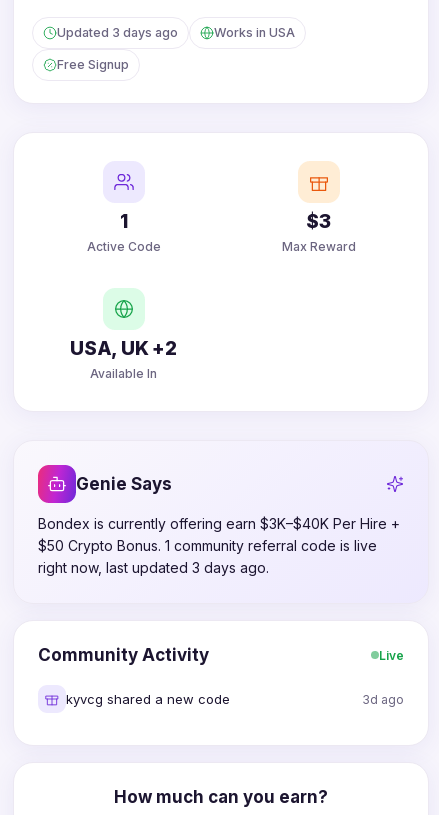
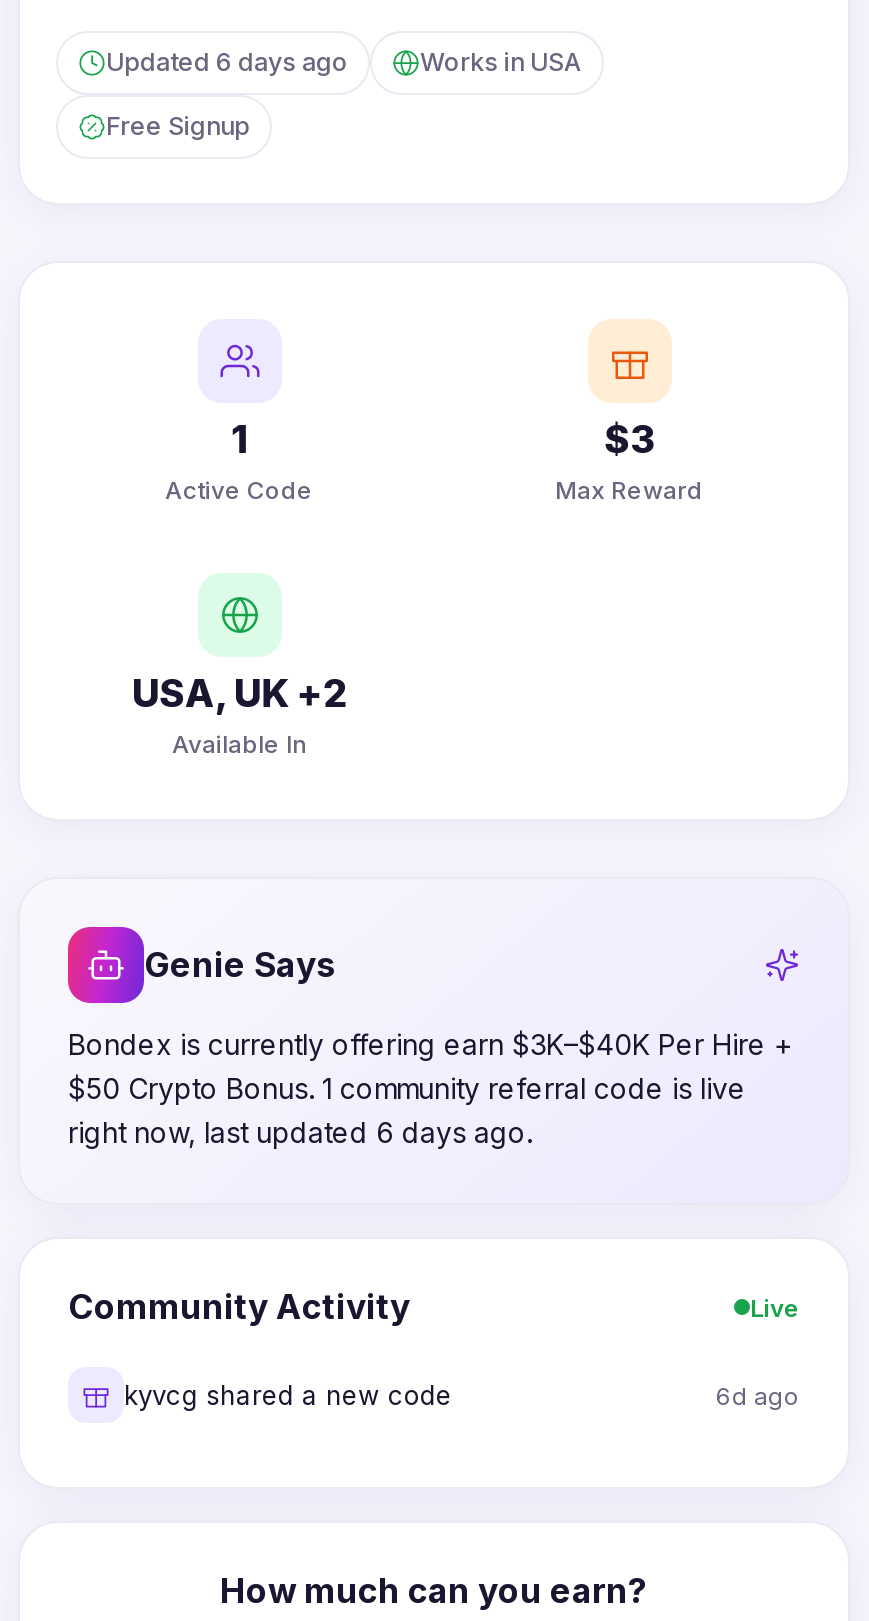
- Updated 3 days ago
+ Updated 6 days ago

- right now, last updated 3 days ago.
+ right now, last updated 6 days ago.

- 3d ago
+ 6d ago
